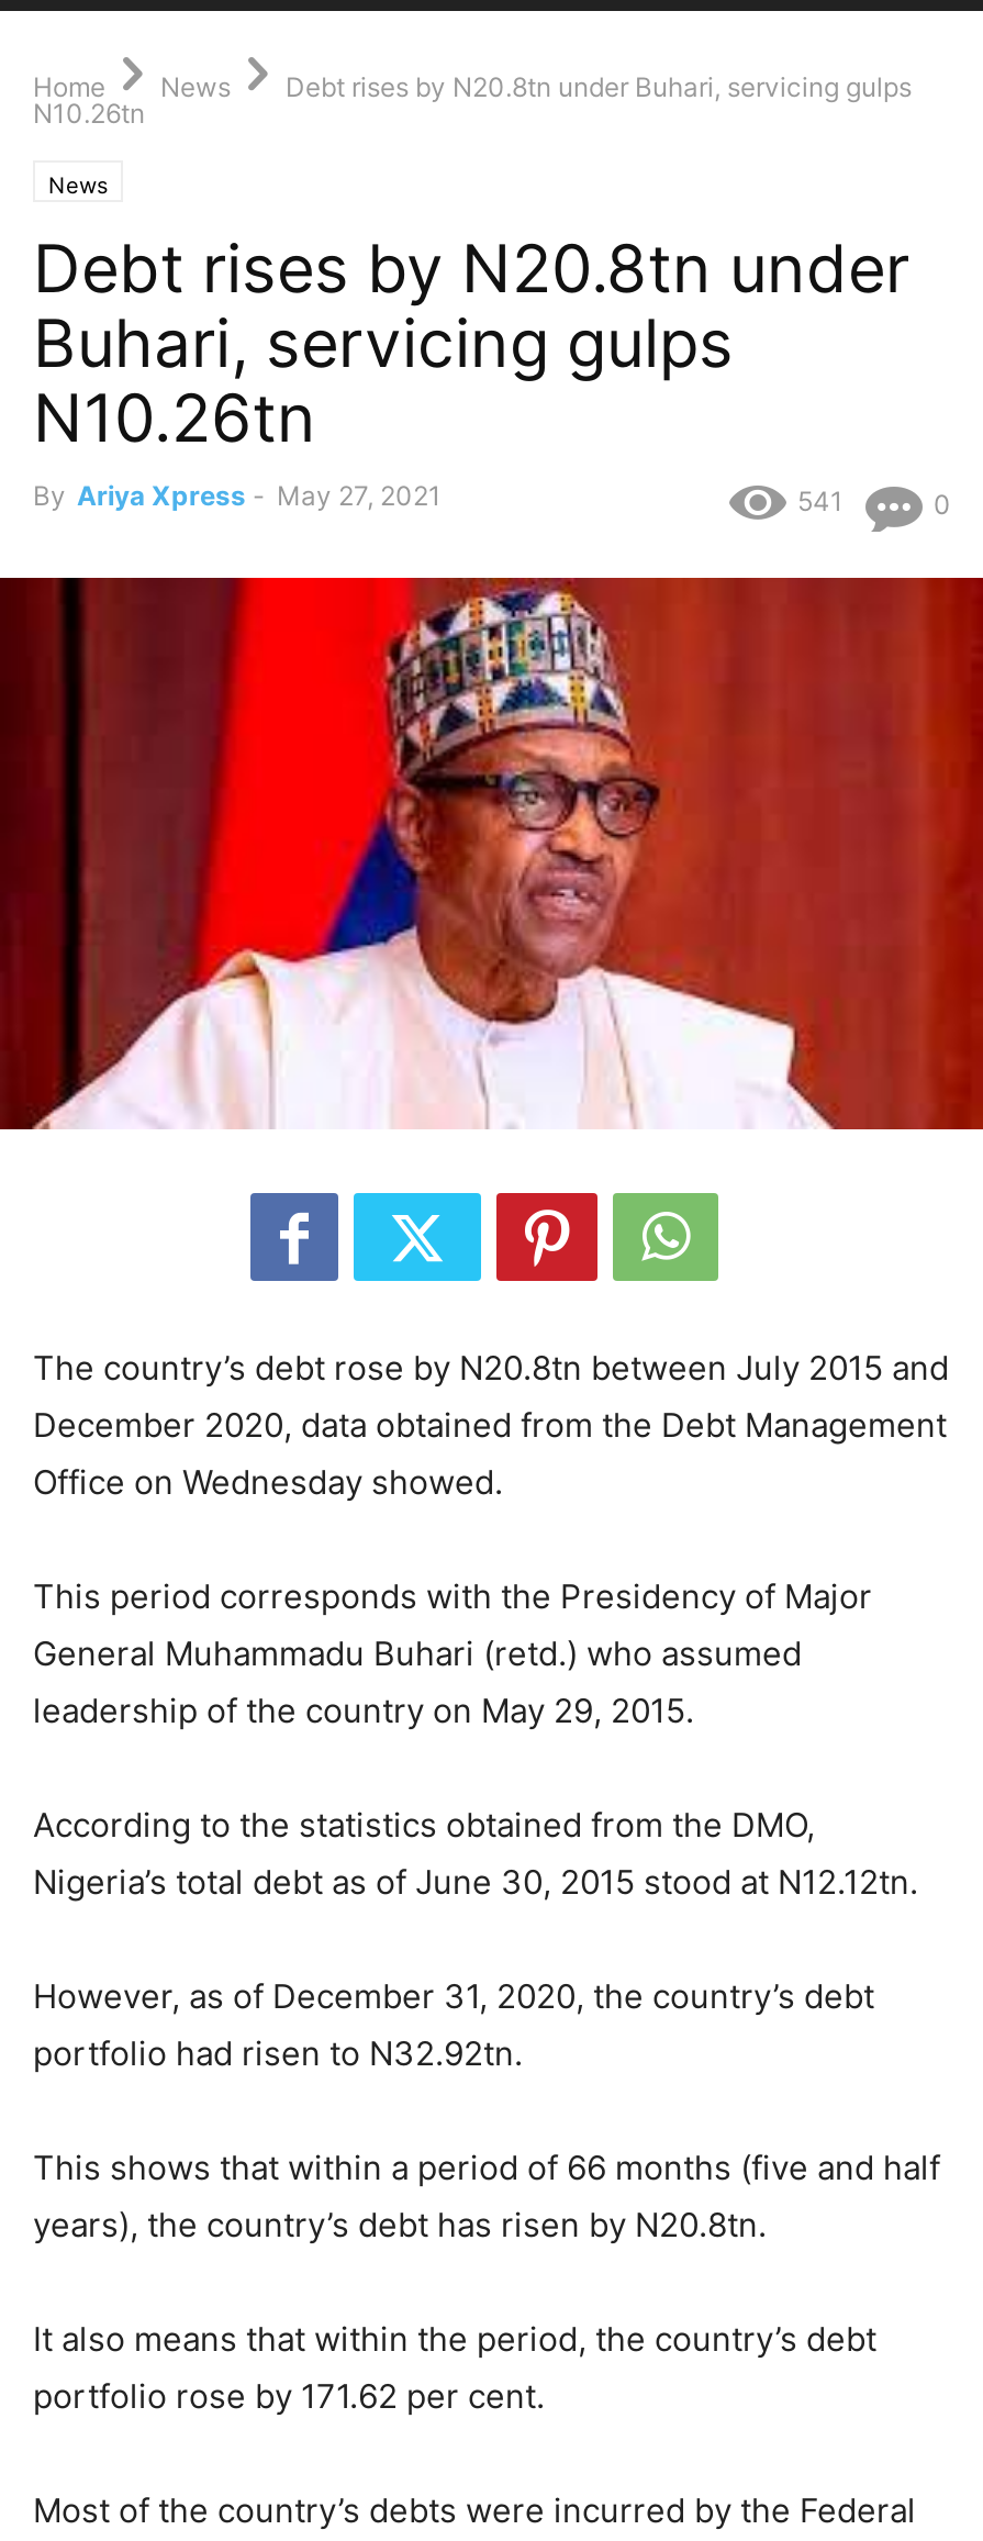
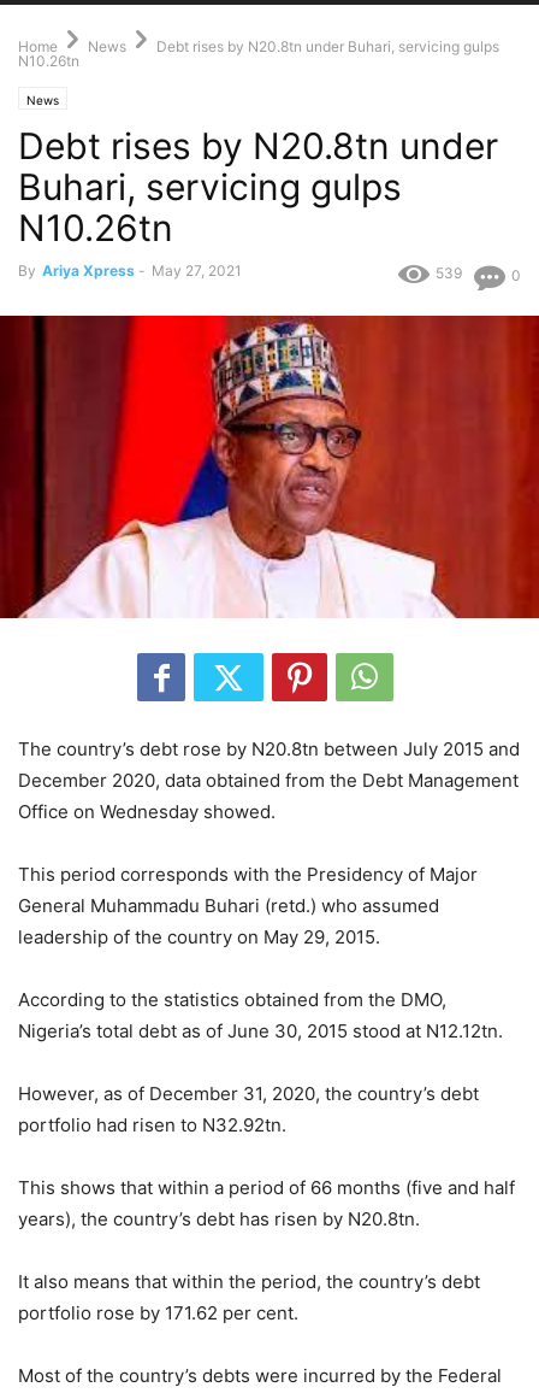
- 541
+ 539
